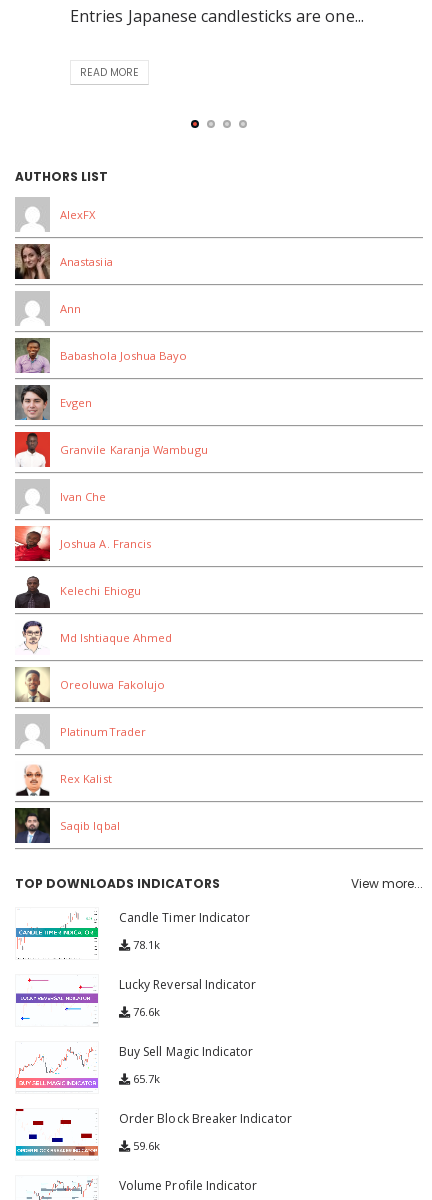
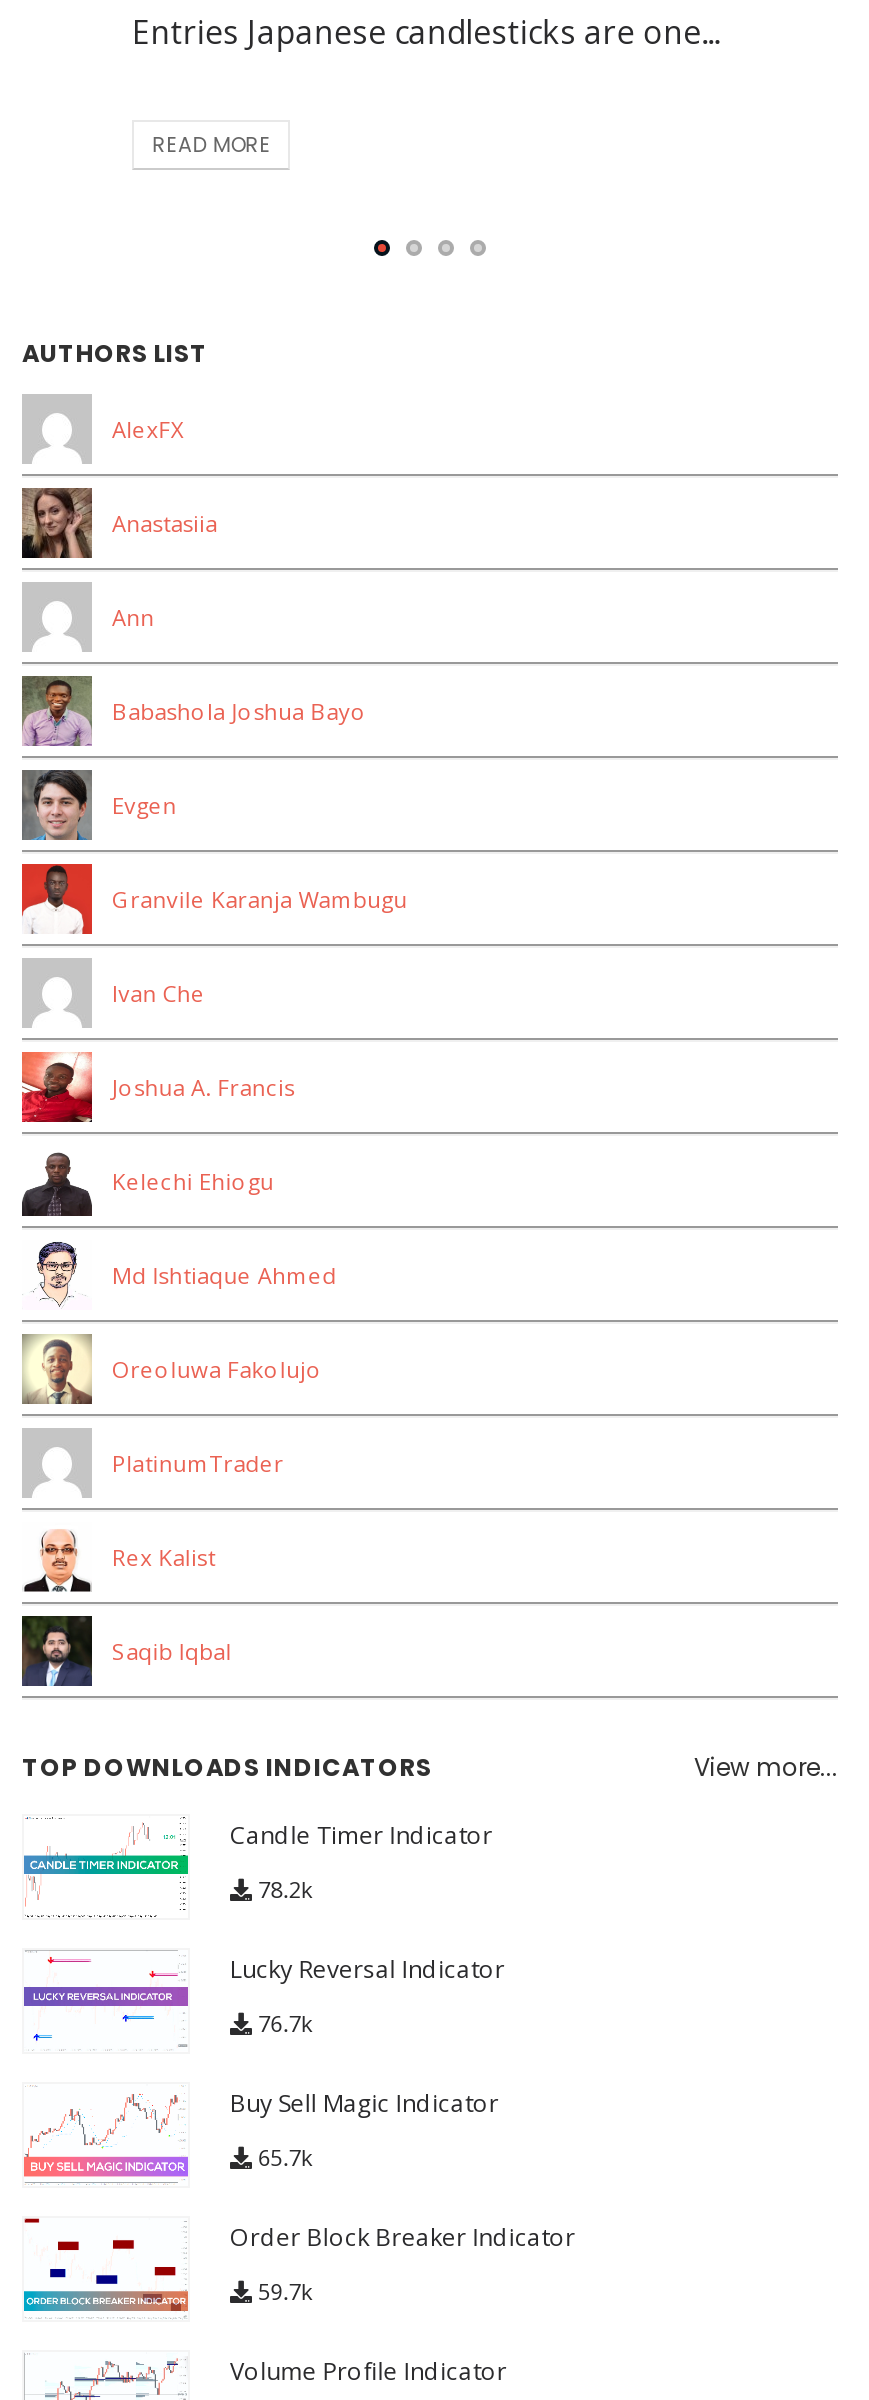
- 78.1k
+ 78.2k

- 76.6k
+ 76.7k

- 59.6k
+ 59.7k
